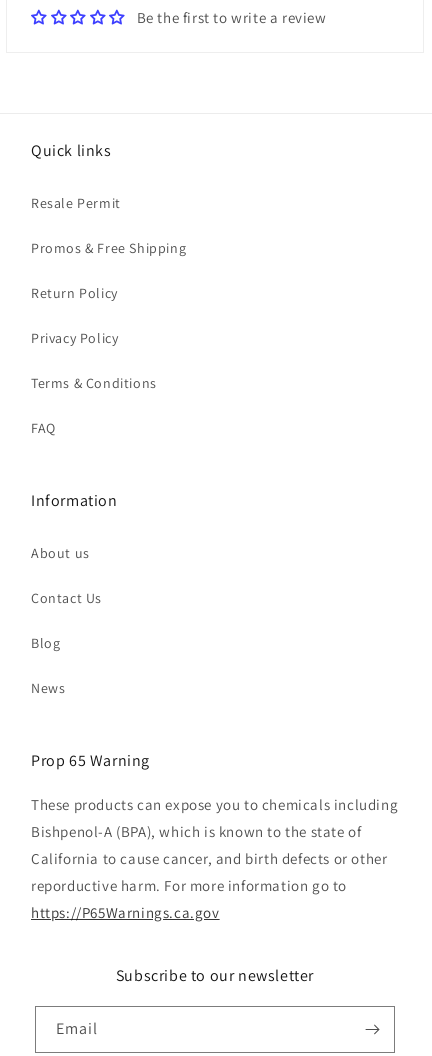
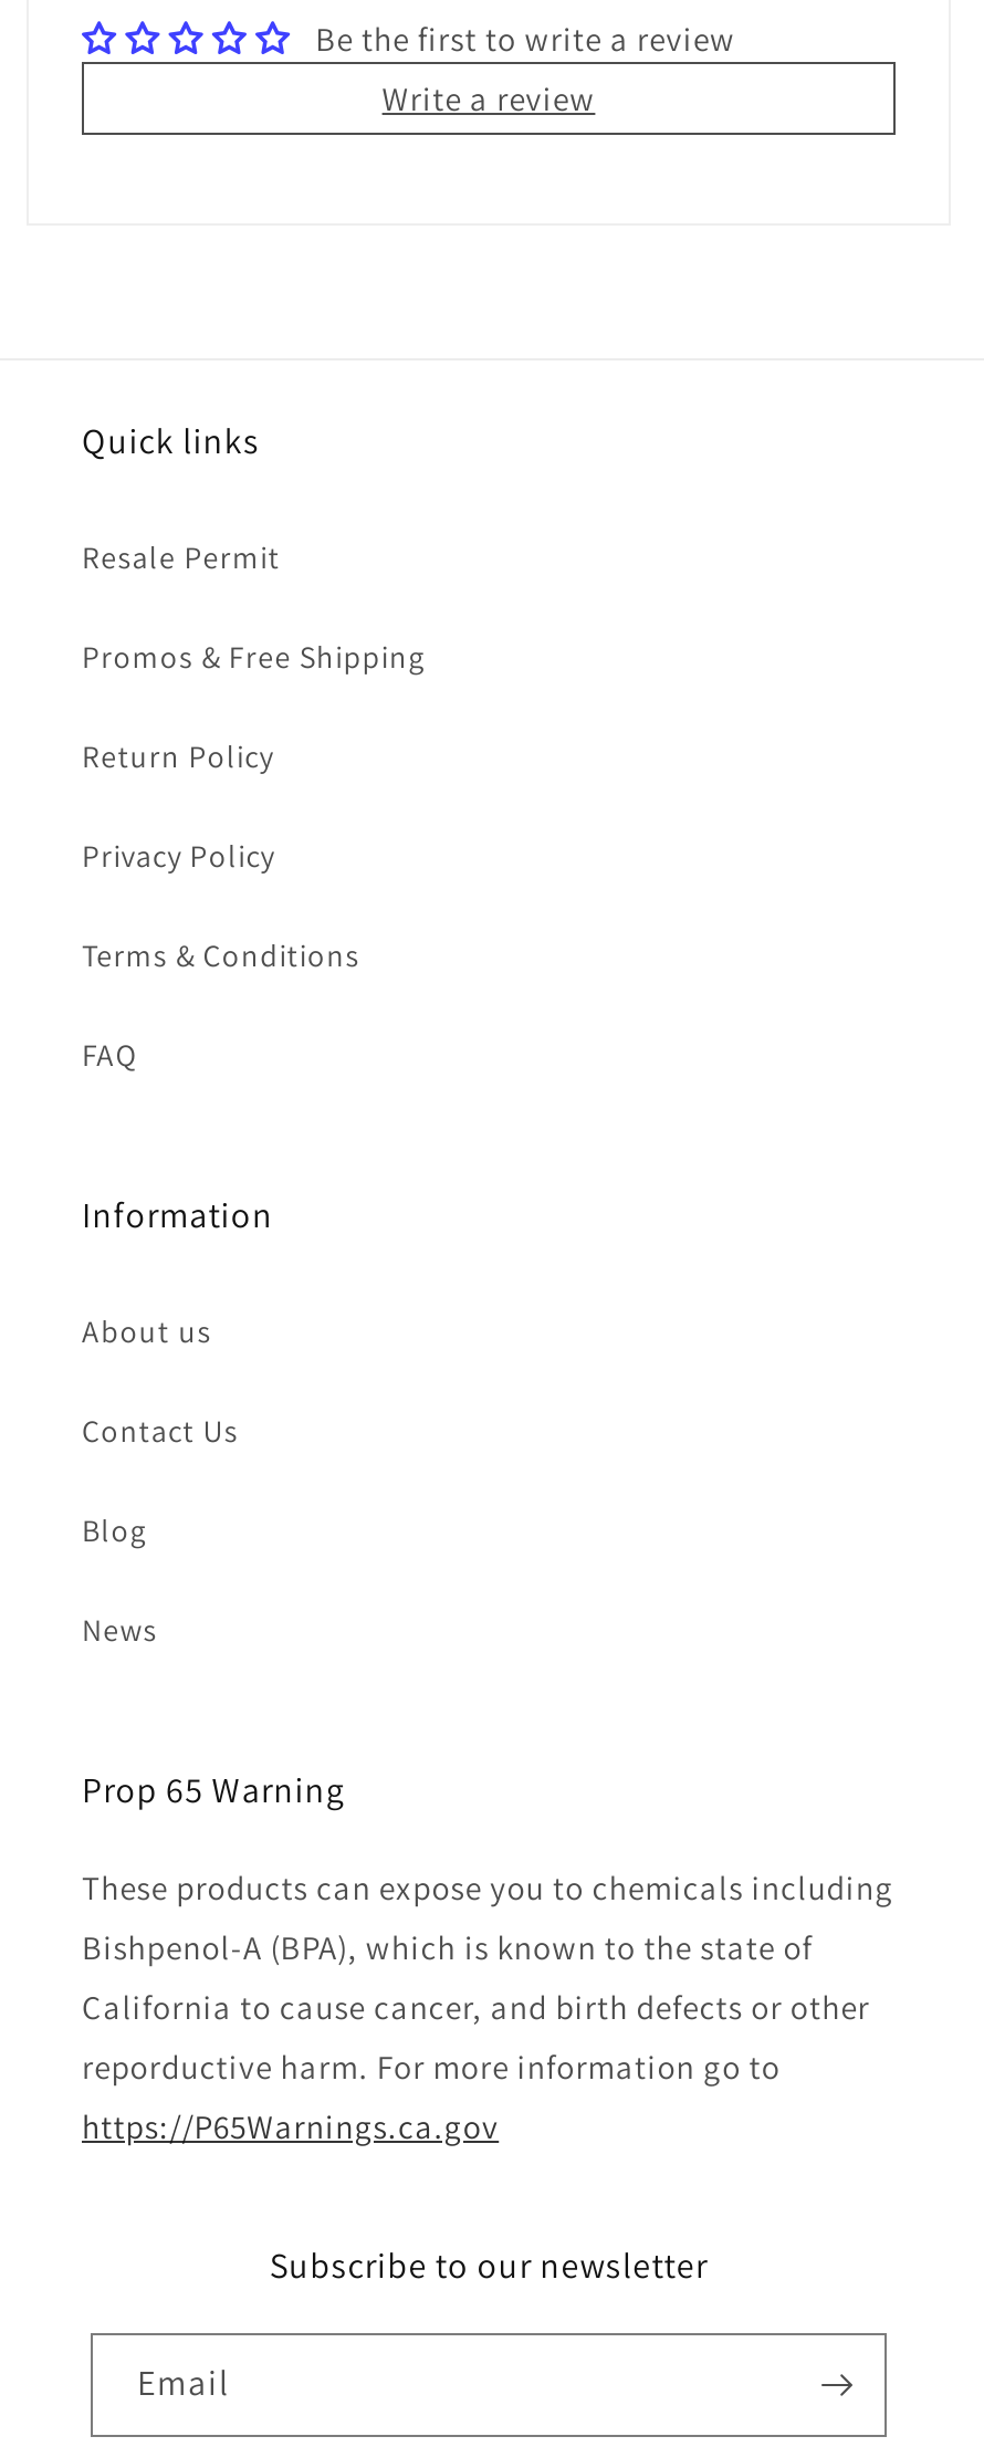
+ Write a review
